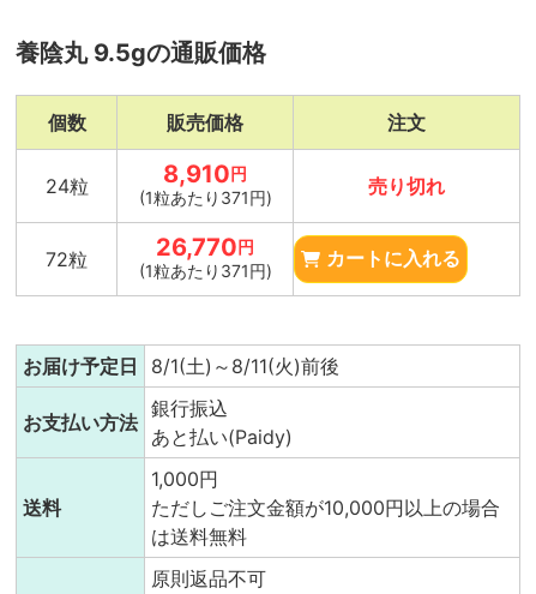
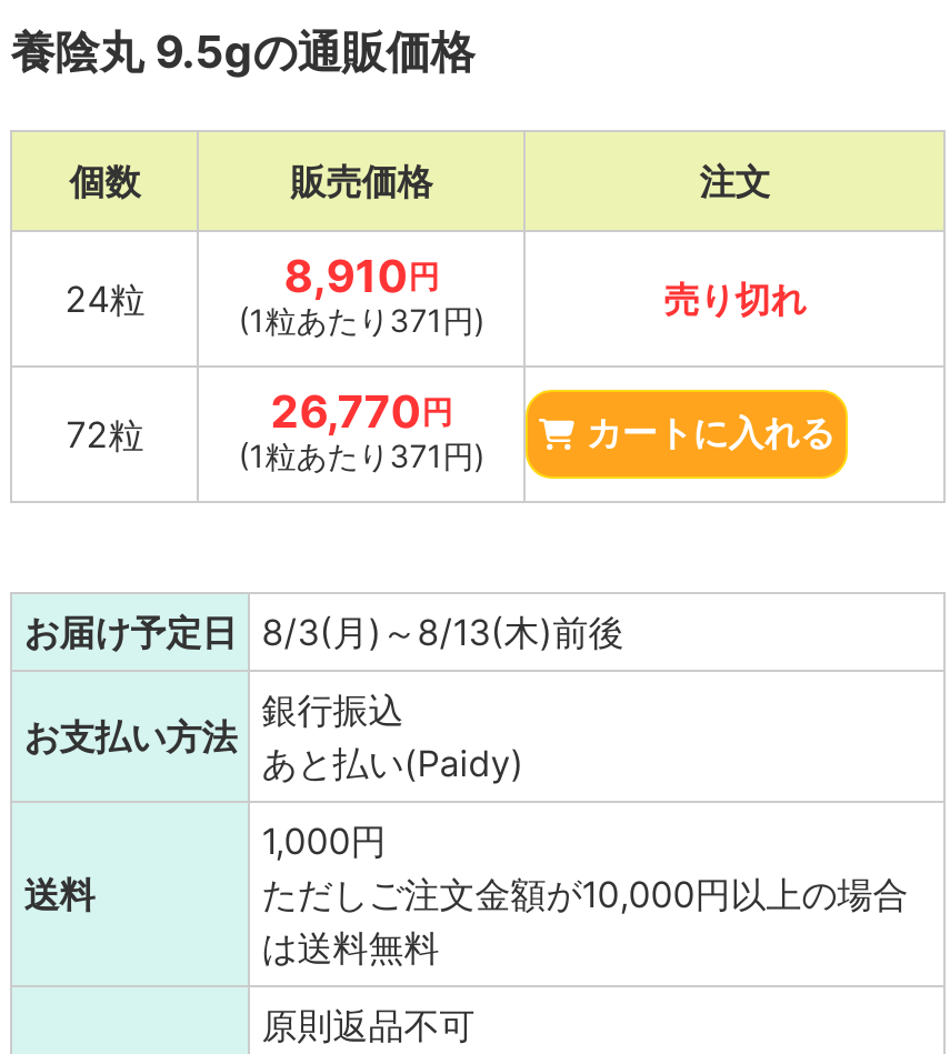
- お届け予定日 8/1(土)～8/11(火)前後
+ お届け予定日 8/3(月)～8/13(木)前後
